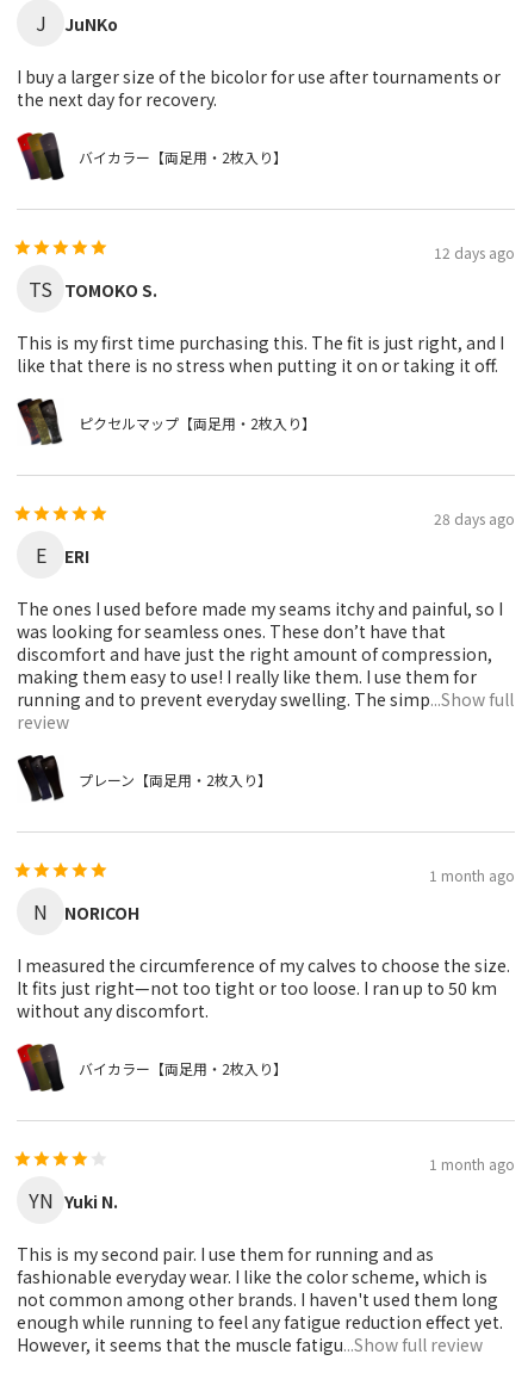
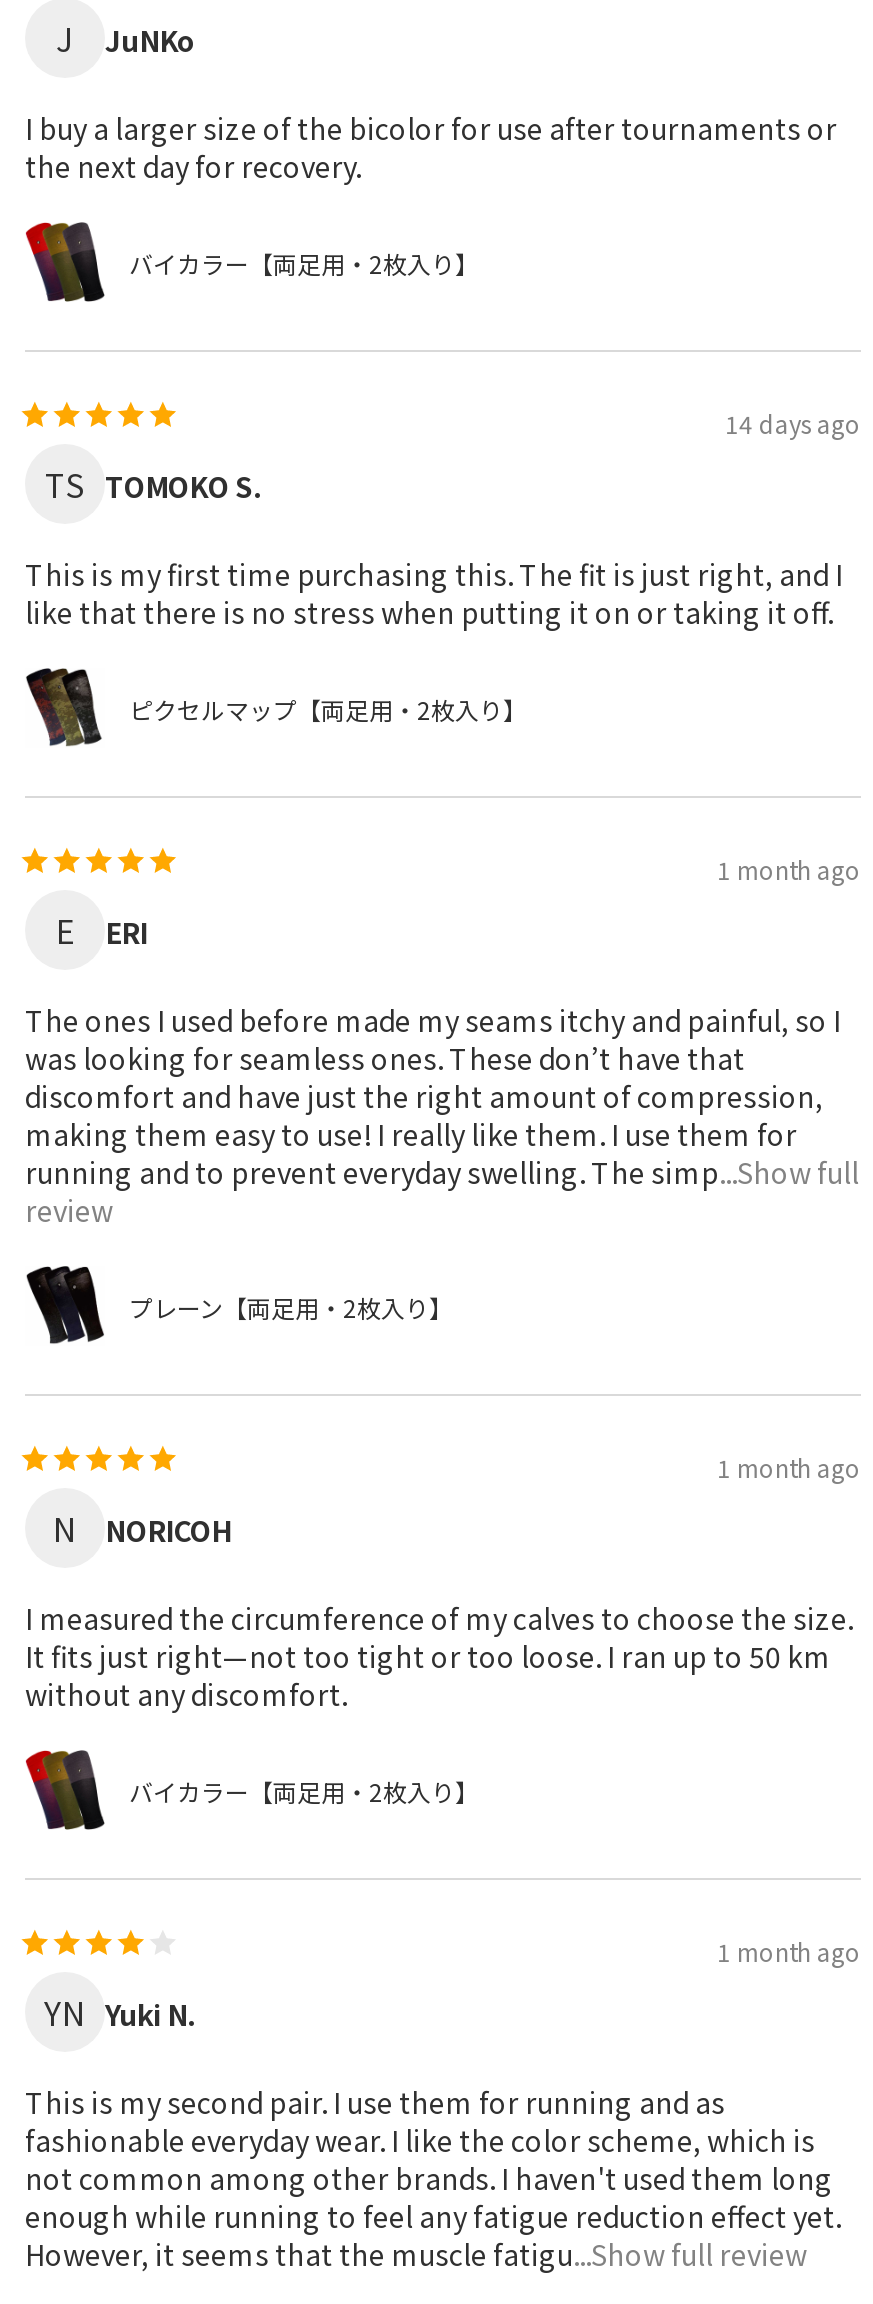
- 12 days ago
+ 14 days ago

- 28 days ago
+ 1 month ago
